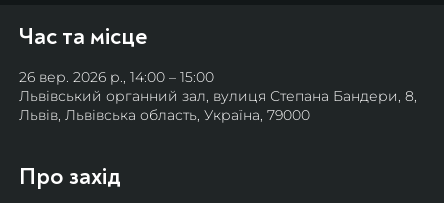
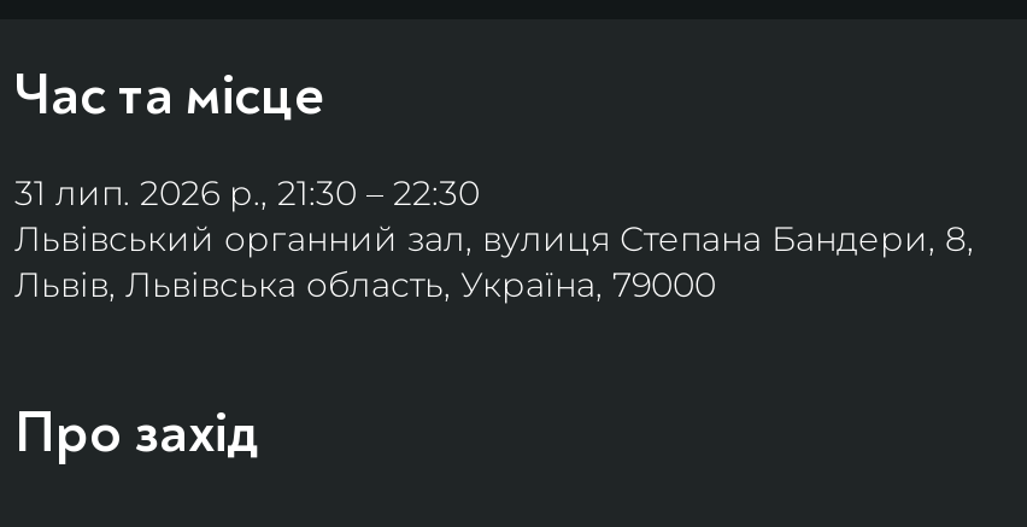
- 26 вер. 2026 р., 14:00 – 15:00
+ 31 лип. 2026 р., 21:30 – 22:30
